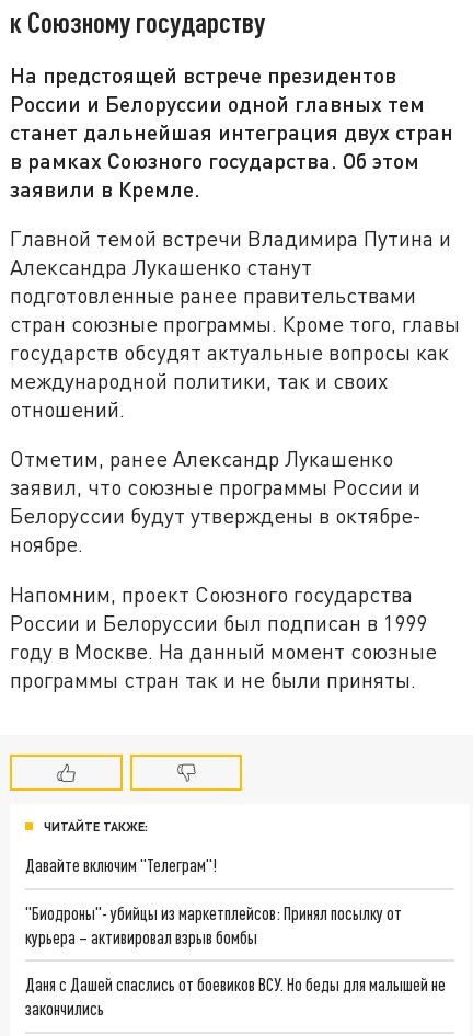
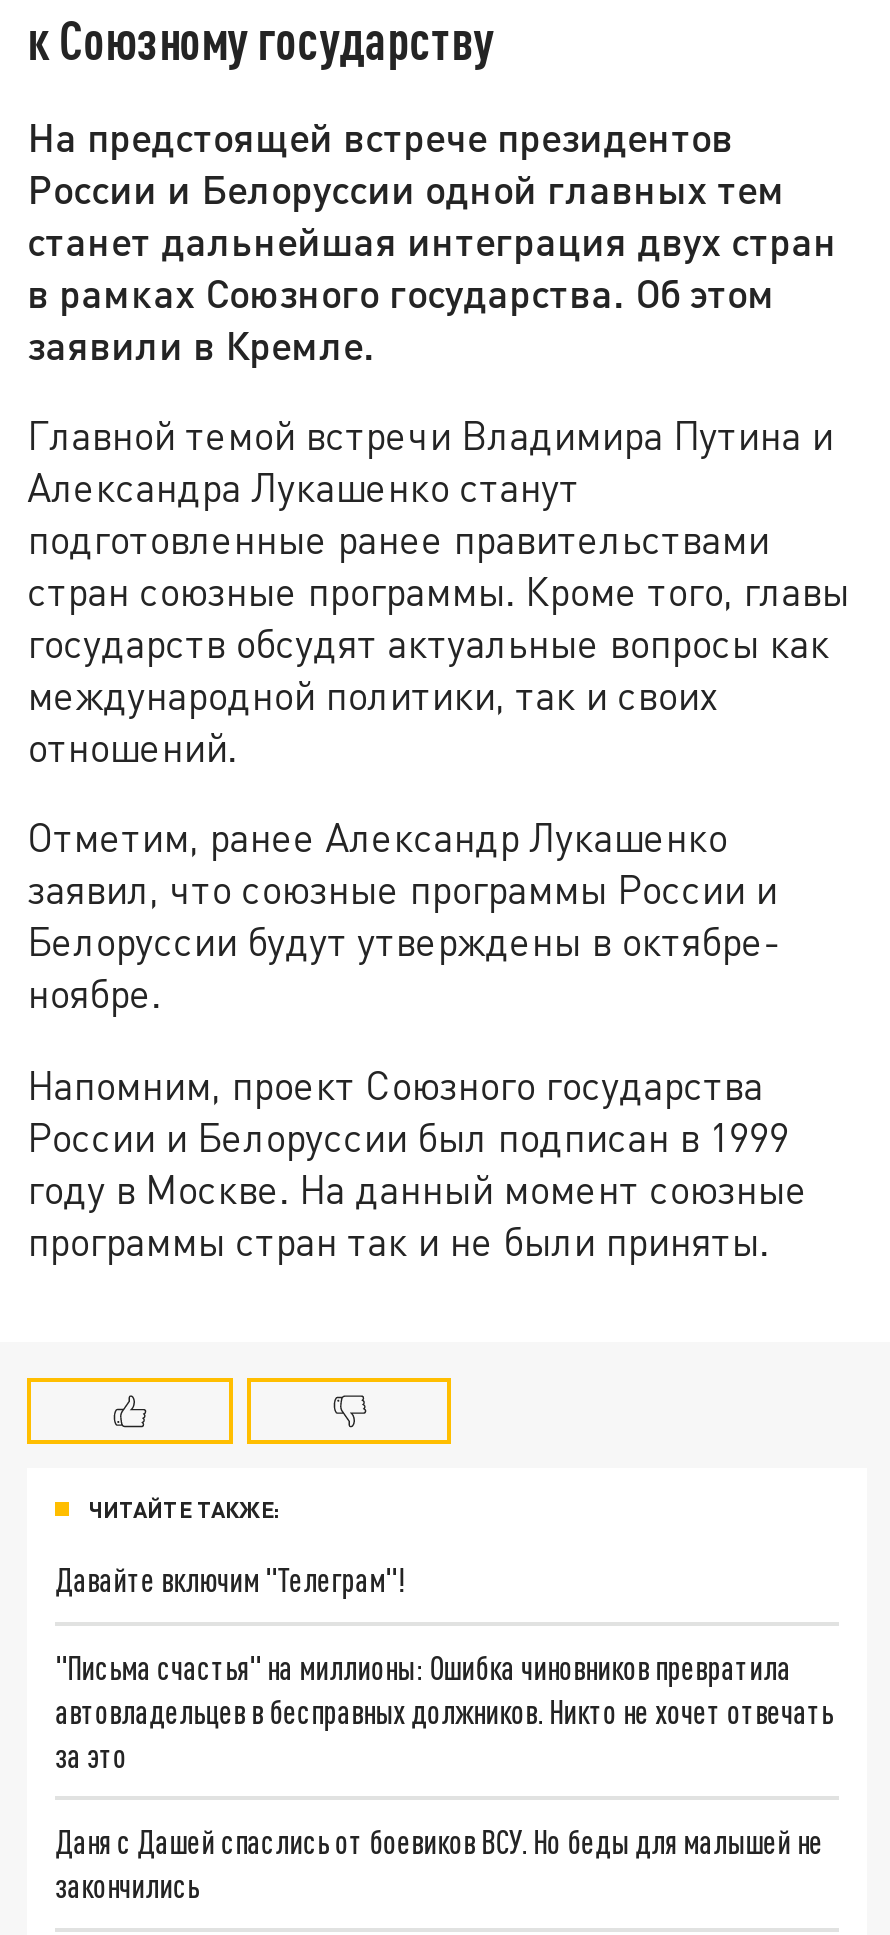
- "Биодроны"- убийцы из маркетплейсов: Принял посылку от
- курьера – активировал взрыв бомбы
+ "Письма счастья" на миллионы: Ошибка чиновников превратила
+ автовладельцев в бесправных должников. Никто не хочет отвечать
+ за это
